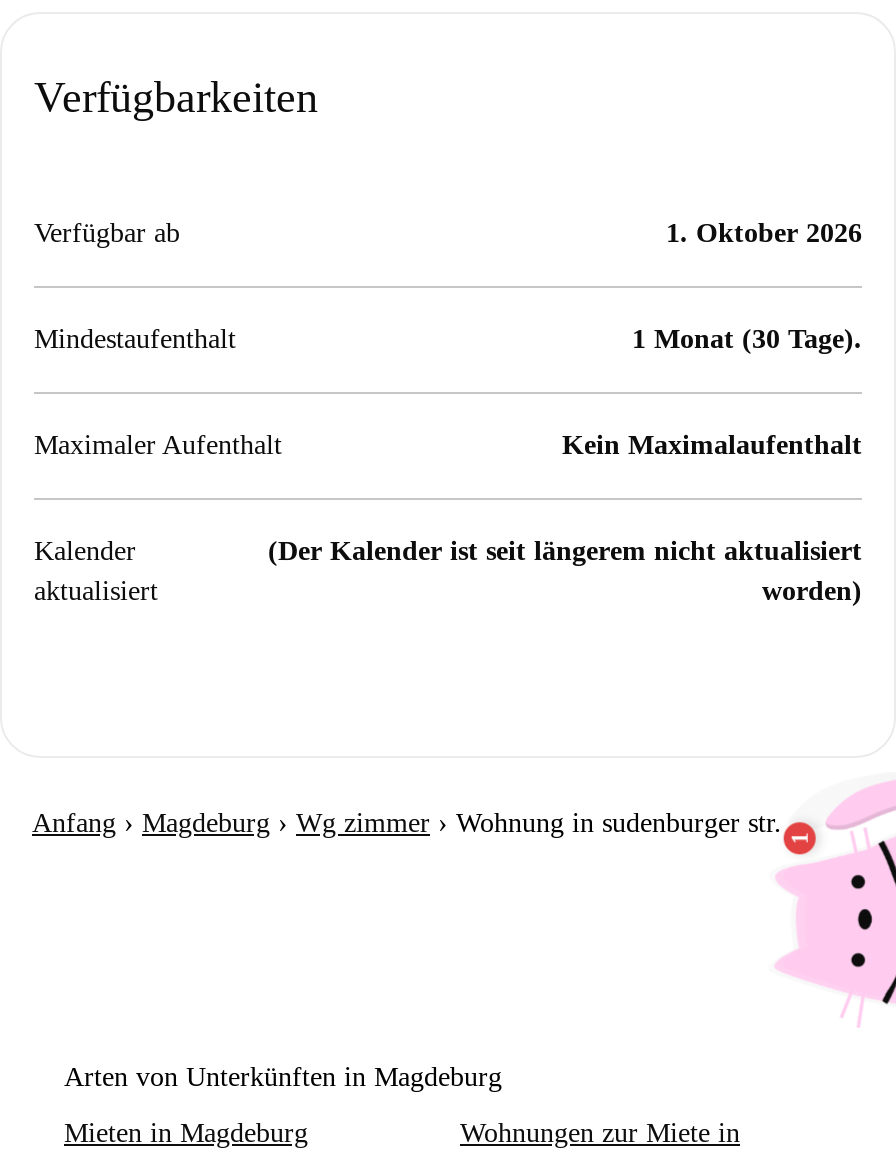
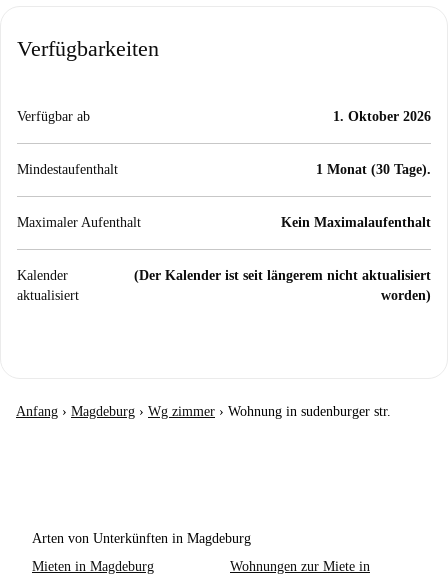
- [image]
